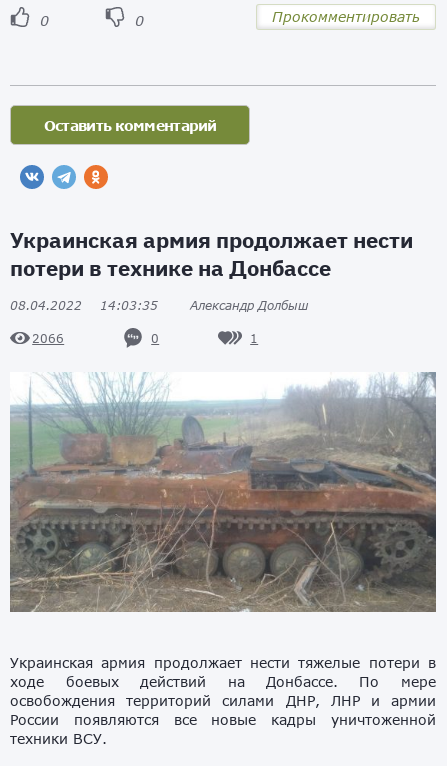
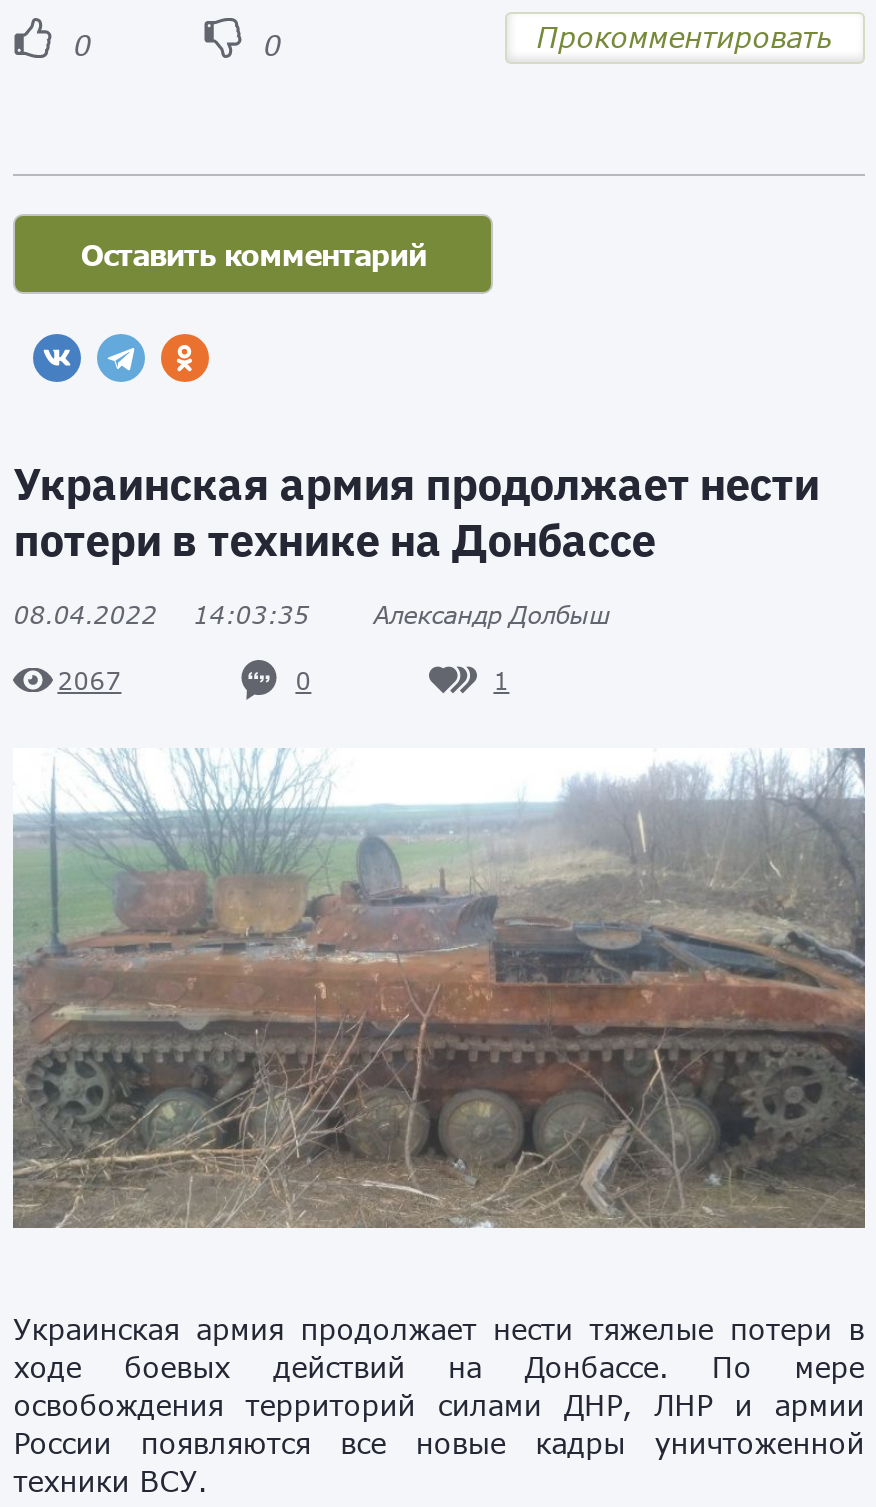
- 2066
+ 2067
